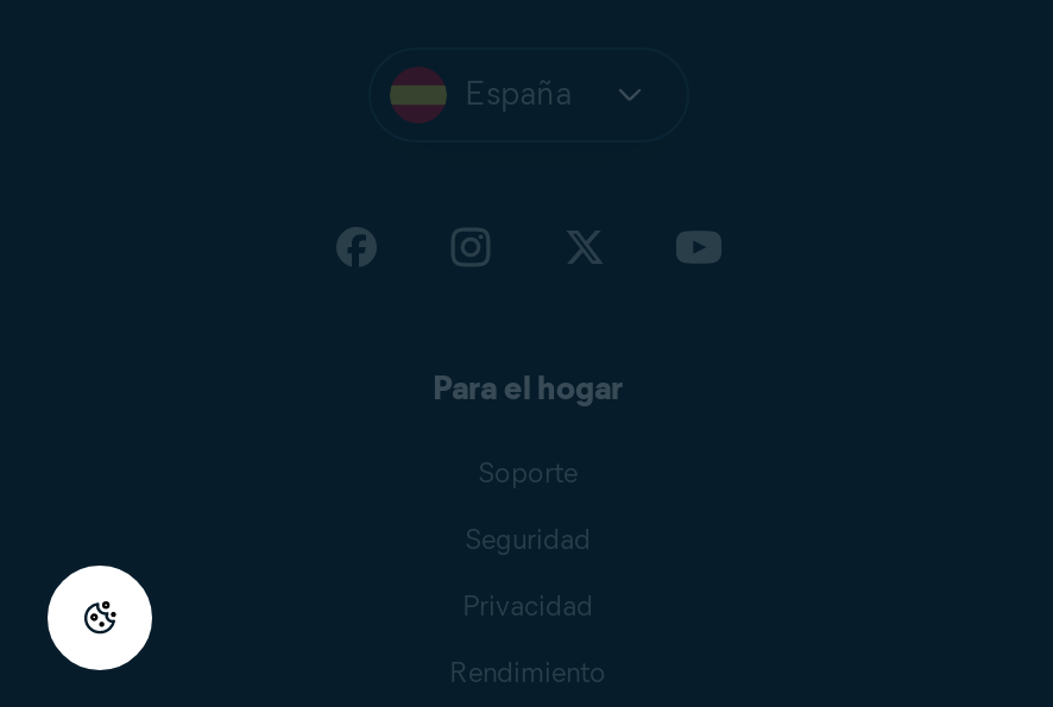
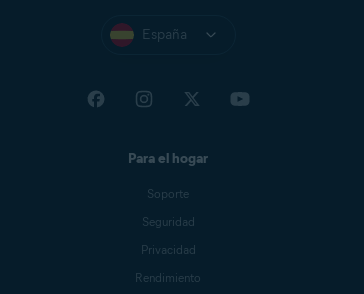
- [image]
